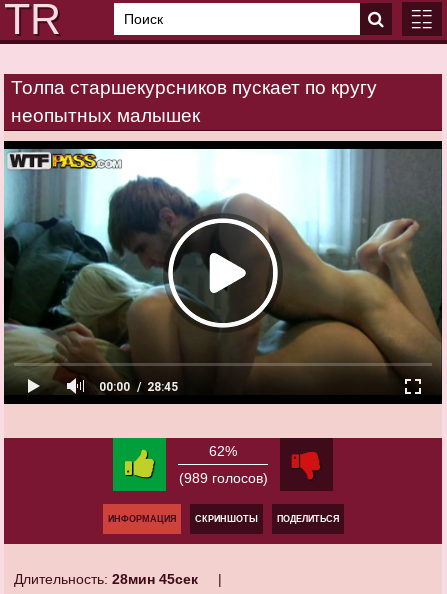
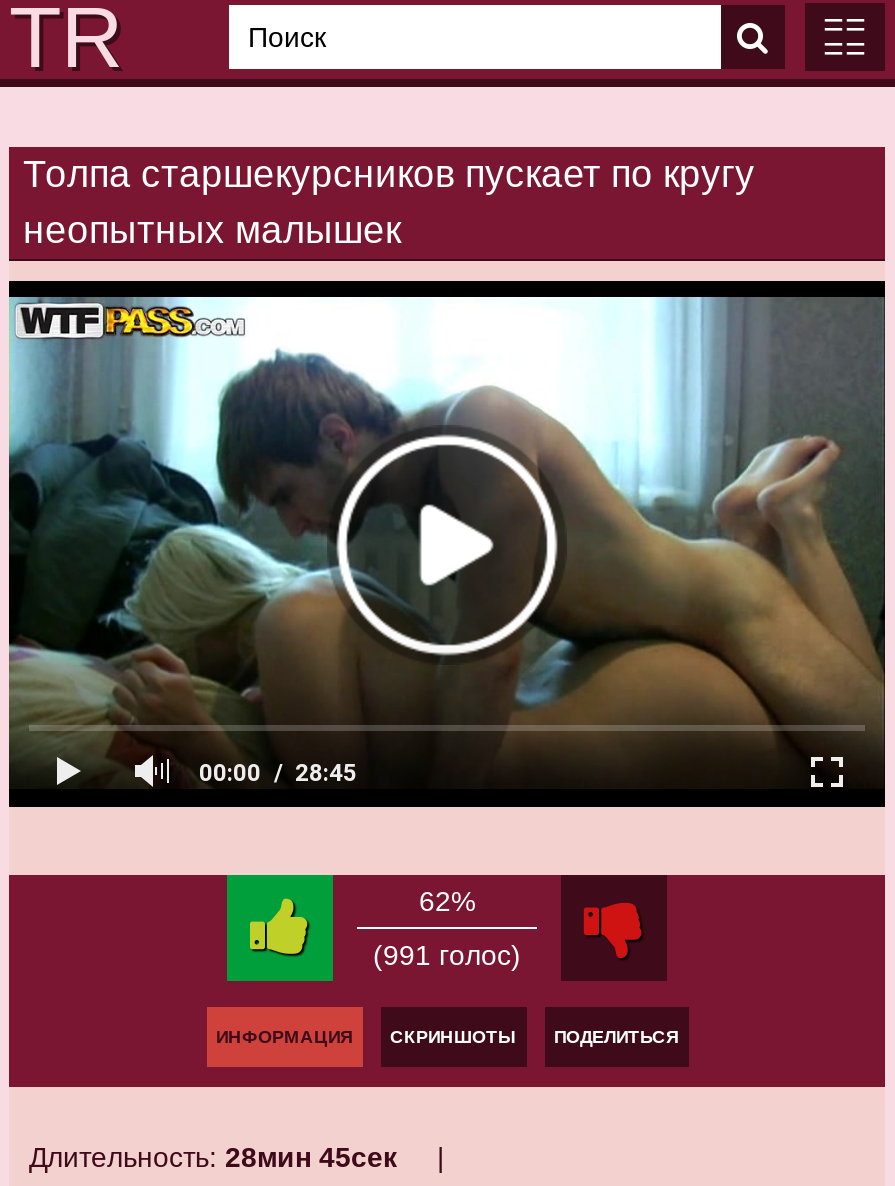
- (989 голосов)
+ (991 голос)
